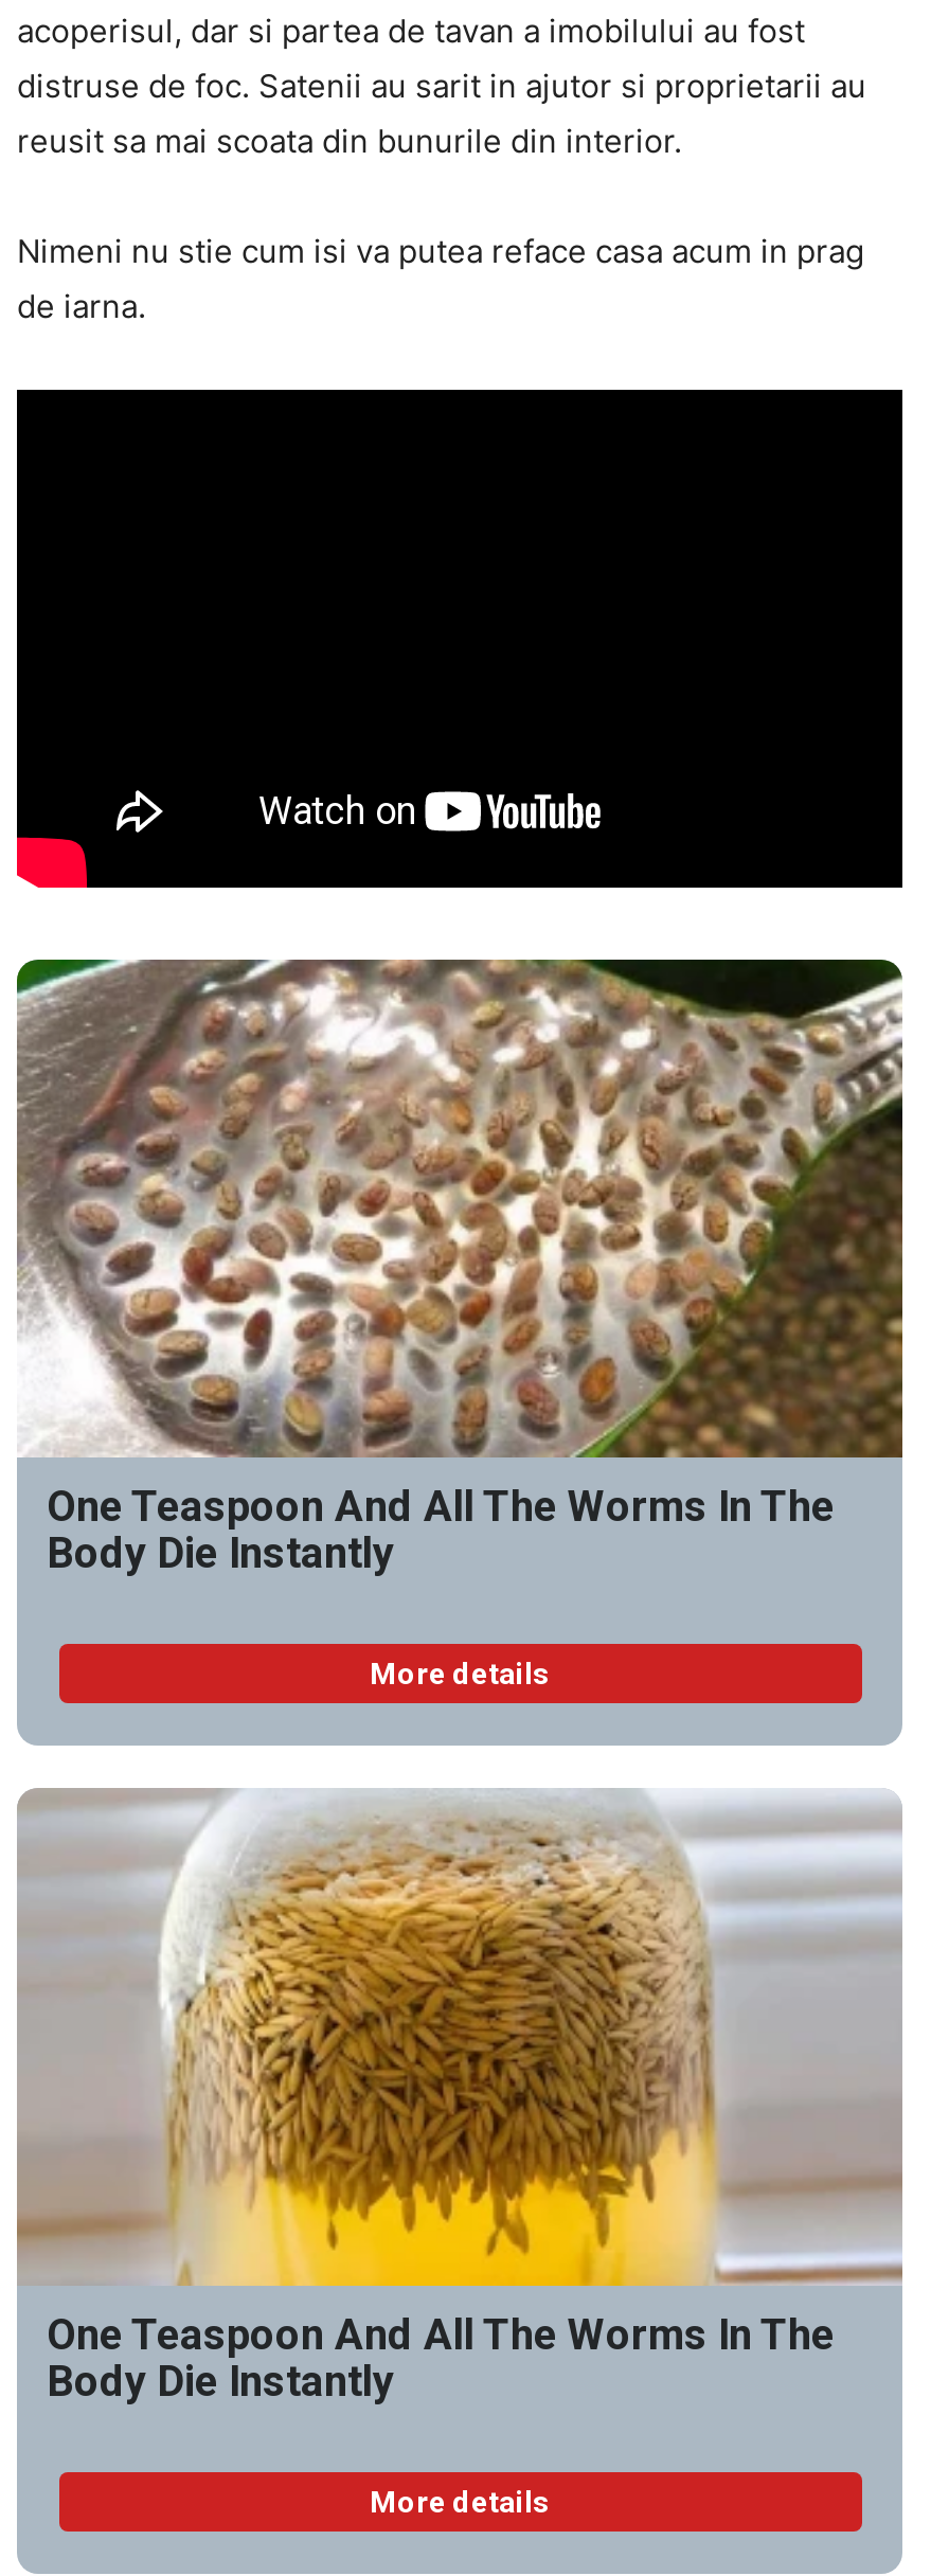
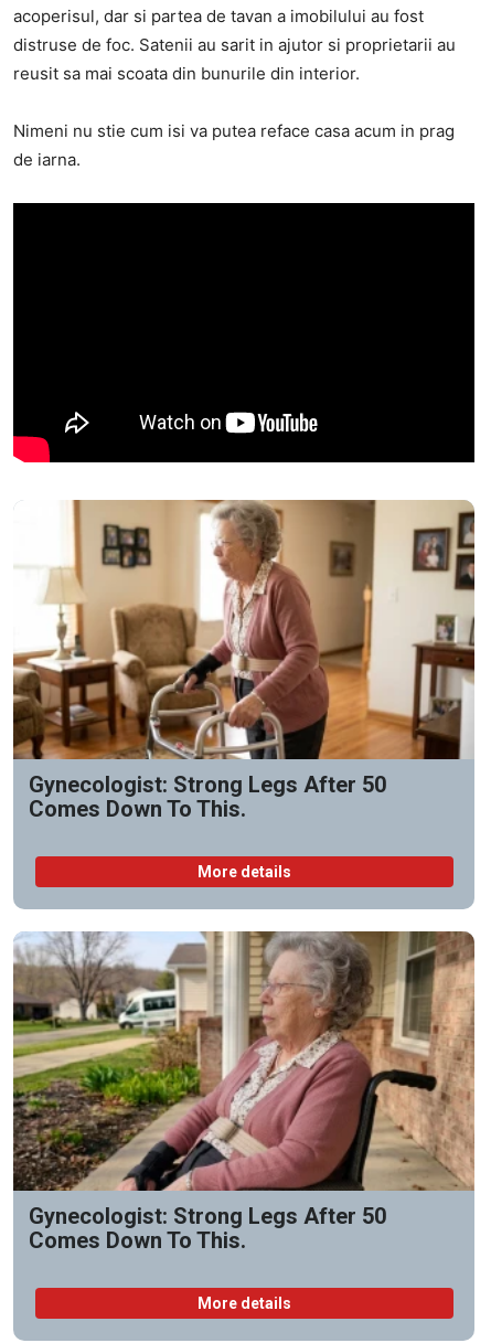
- [image]
- One Teaspoon And All The Worms In The
- Body Die Instantly
+ [image]
+ Gynecologist: Strong Legs After 50
+ Comes Down To This.

- [image]
- One Teaspoon And All The Worms In The
- Body Die Instantly
+ [image]
+ Gynecologist: Strong Legs After 50
+ Comes Down To This.
